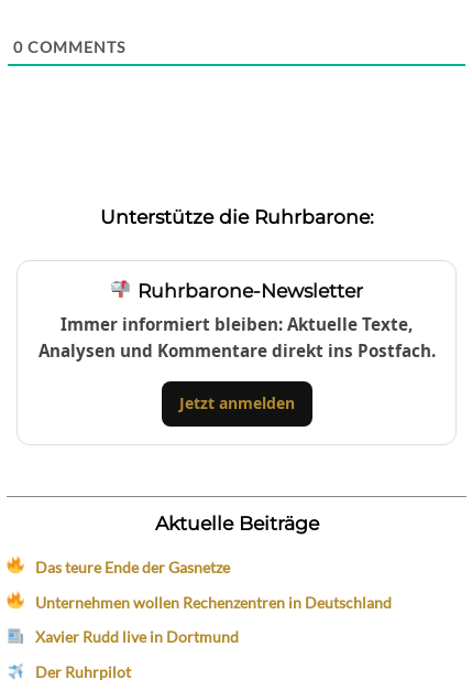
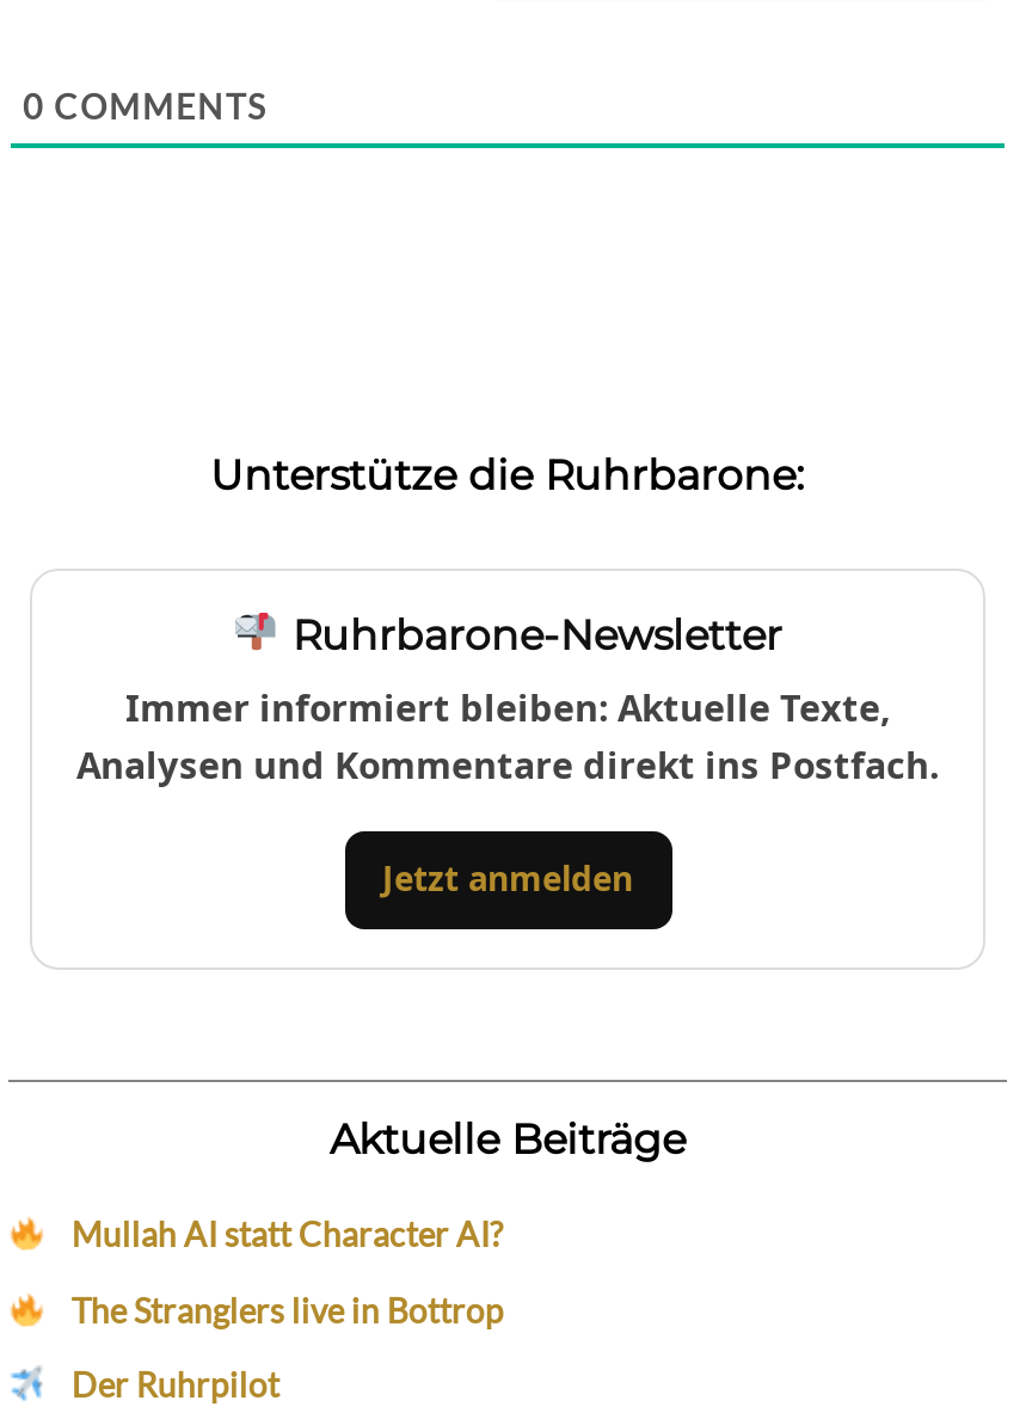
- Das teure Ende der Gasnetze
- Unternehmen wollen Rechenzentren in Deutschland
- Xavier Rudd live in Dortmund
+ Mullah AI statt Character AI?
+ The Stranglers live in Bottrop
